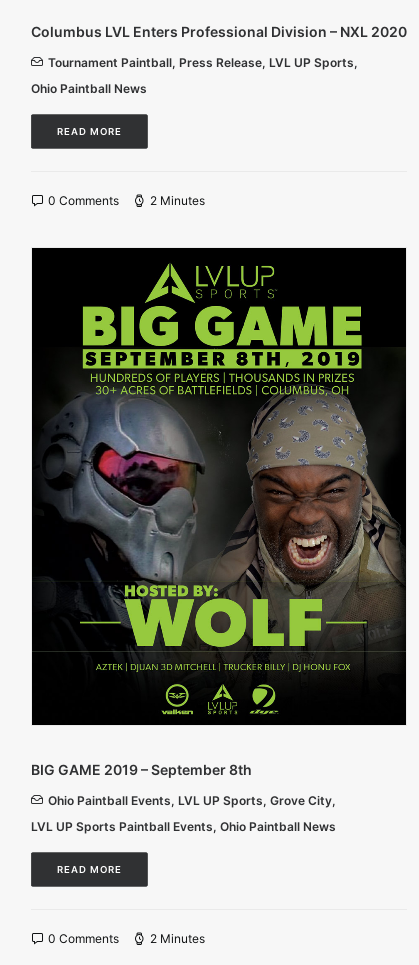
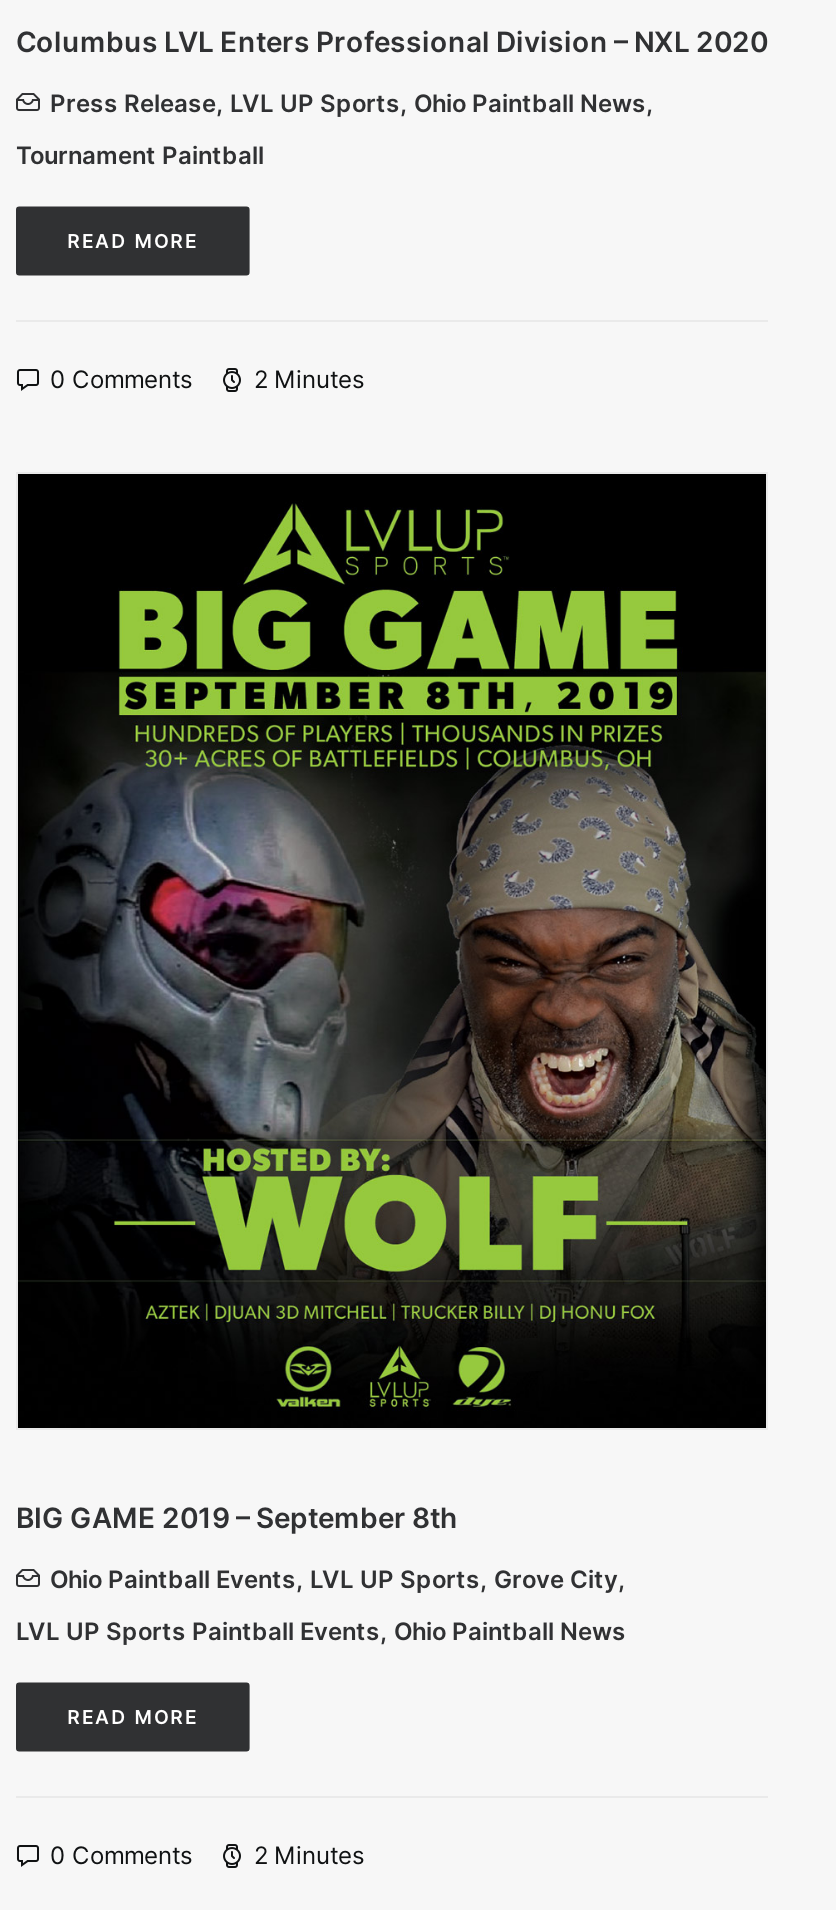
- Tournament Paintball, Press Release, LVL UP Sports,
+ Press Release, LVL UP Sports, Ohio Paintball News,

- Ohio Paintball News
+ Tournament Paintball
